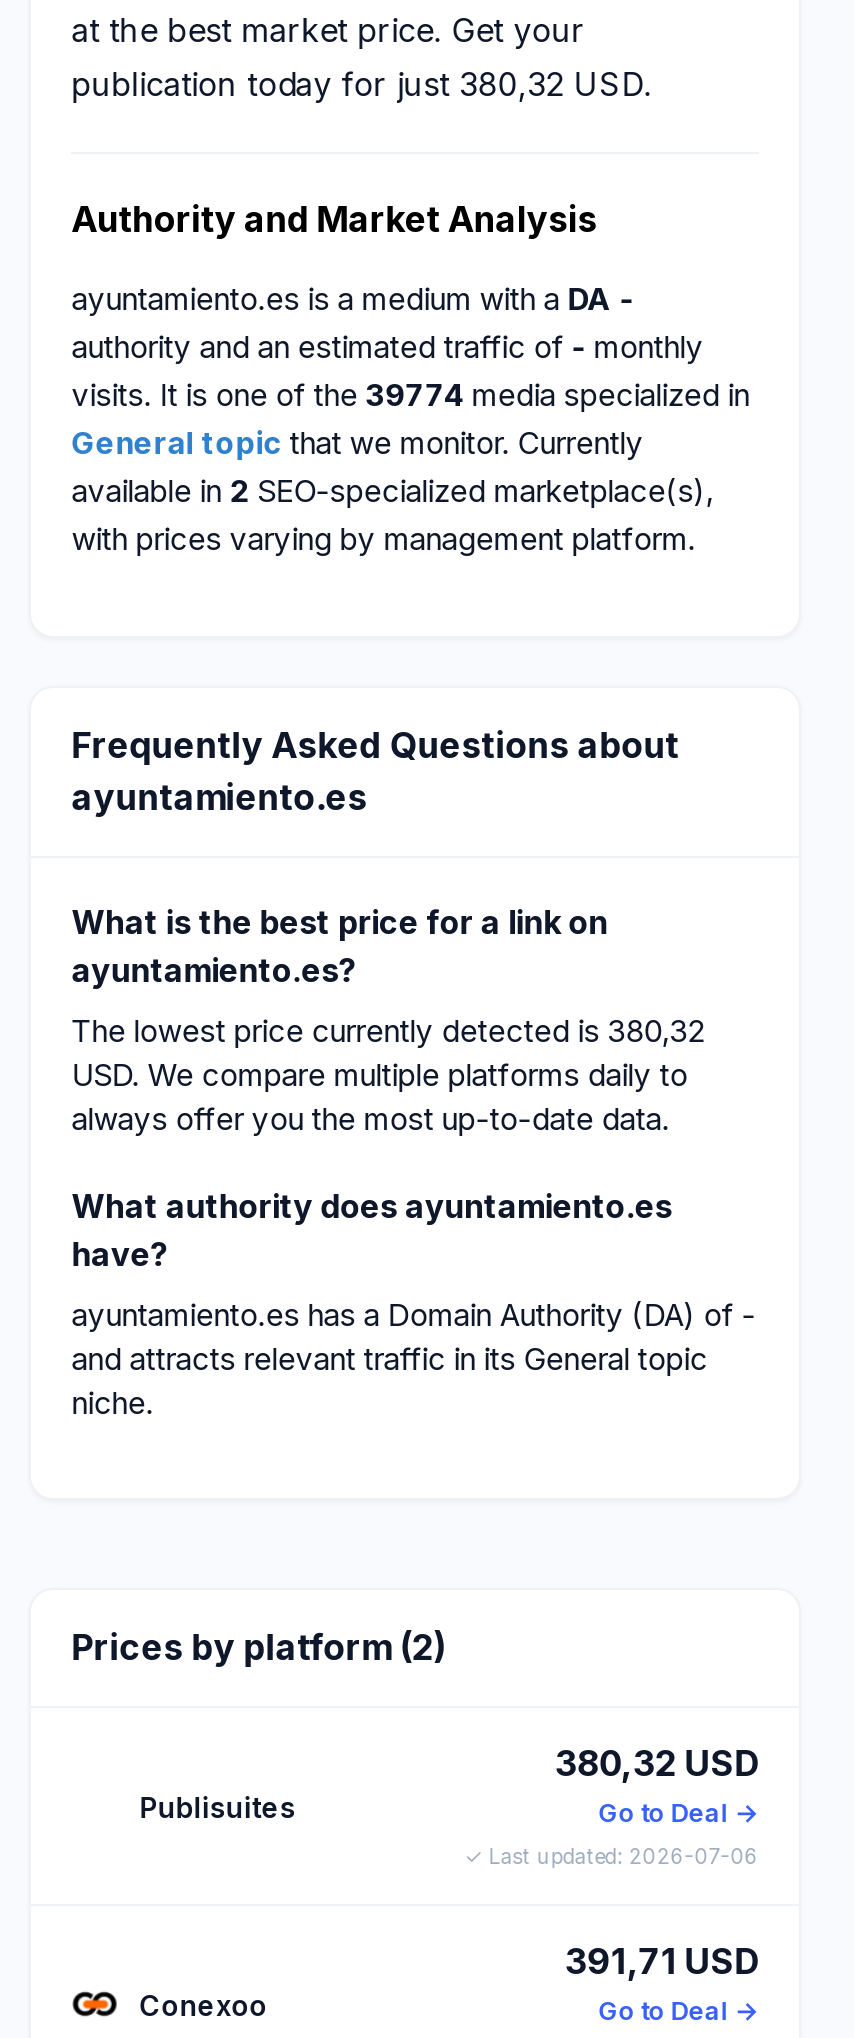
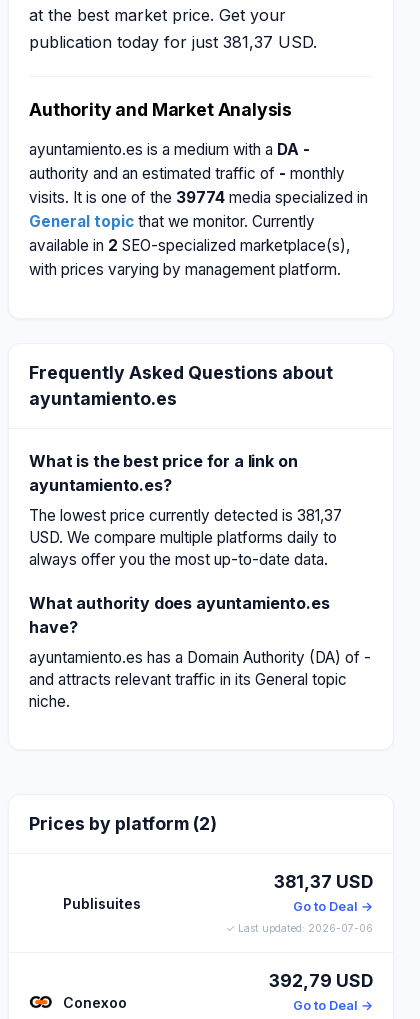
- publication today for just 380,32 USD.
+ publication today for just 381,37 USD.

- The lowest price currently detected is 380,32
+ The lowest price currently detected is 381,37

- 380,32 USD
+ 381,37 USD

- 391,71 USD
+ 392,79 USD
